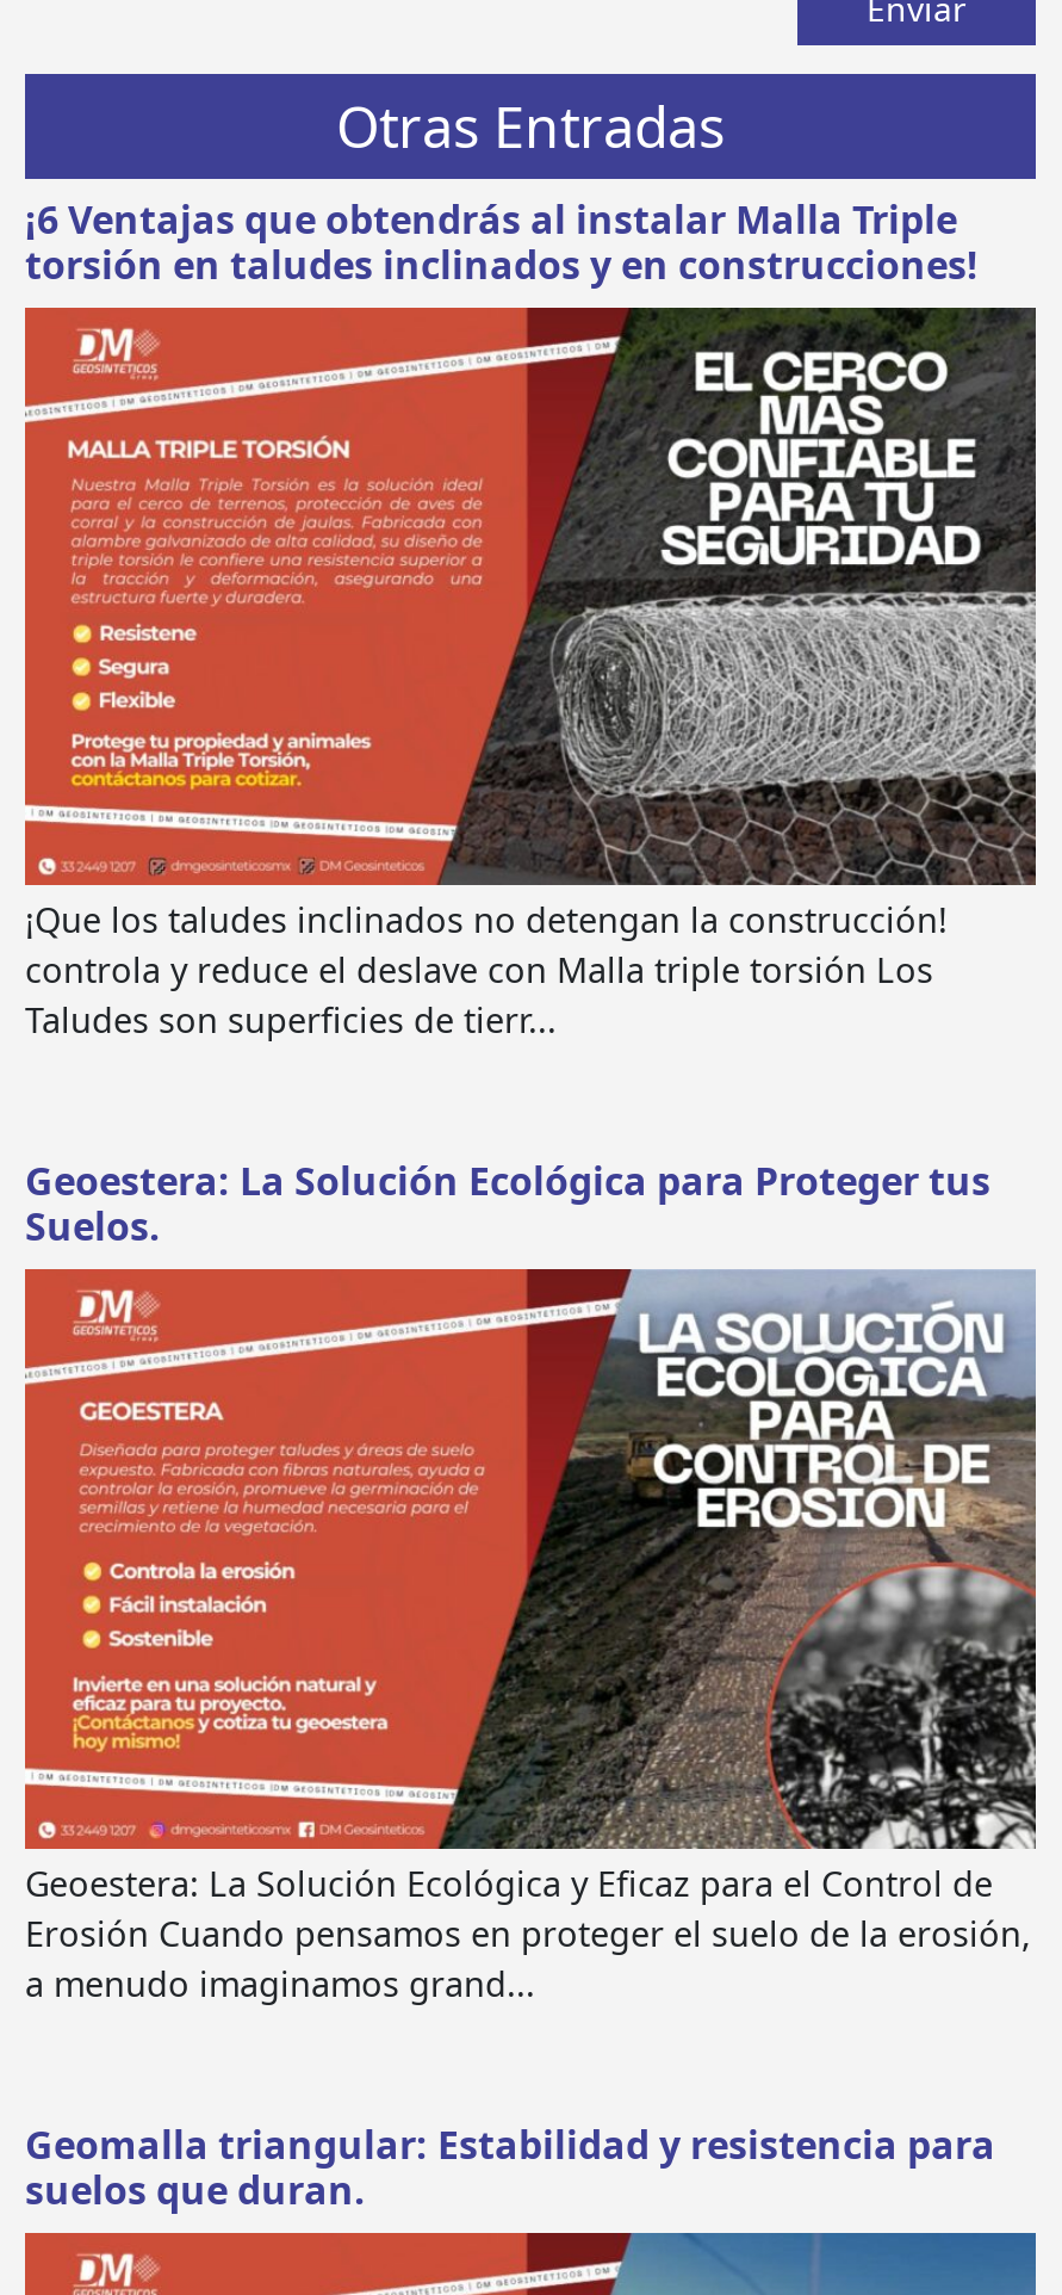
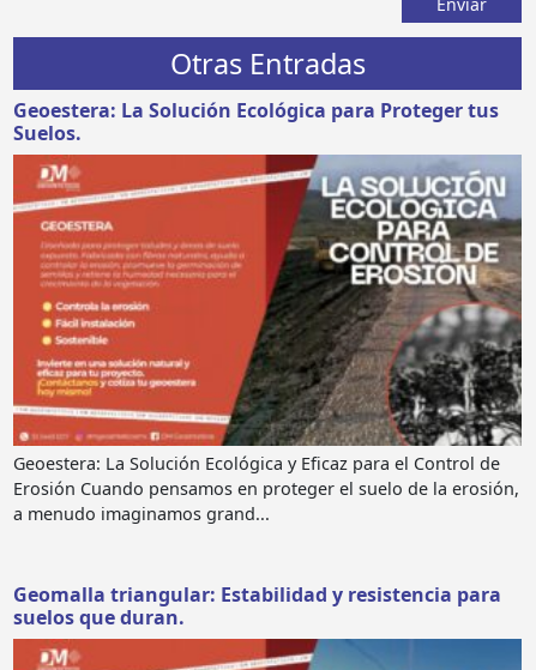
- ¡6 Ventajas que obtendrás al instalar Malla Triple
- torsión en taludes inclinados y en construcciones!

- [image]
- ¡Que los taludes inclinados no detengan la construcción!
- controla y reduce el deslave con Malla triple torsión Los
- Taludes son superficies de tierr...
